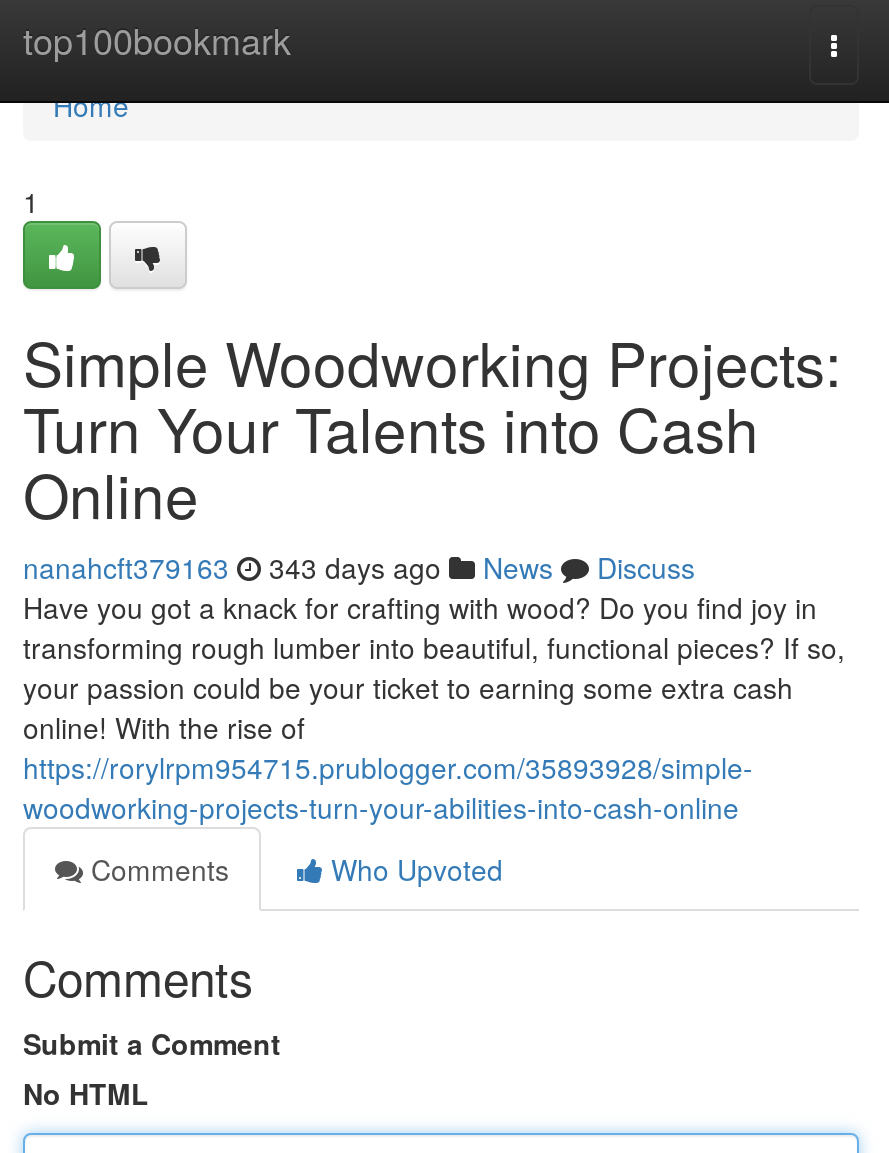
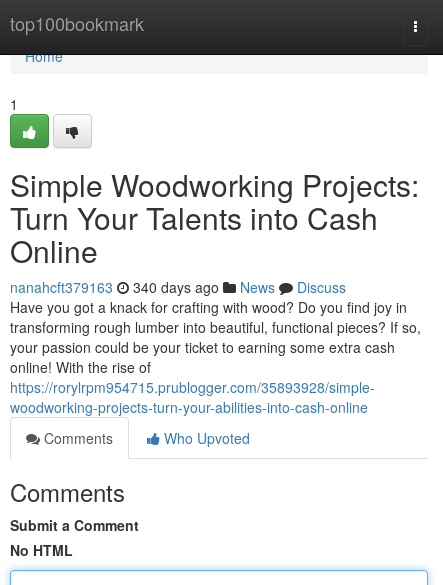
- nanahcft379163 343 days ago News Discuss
+ nanahcft379163 340 days ago News Discuss
